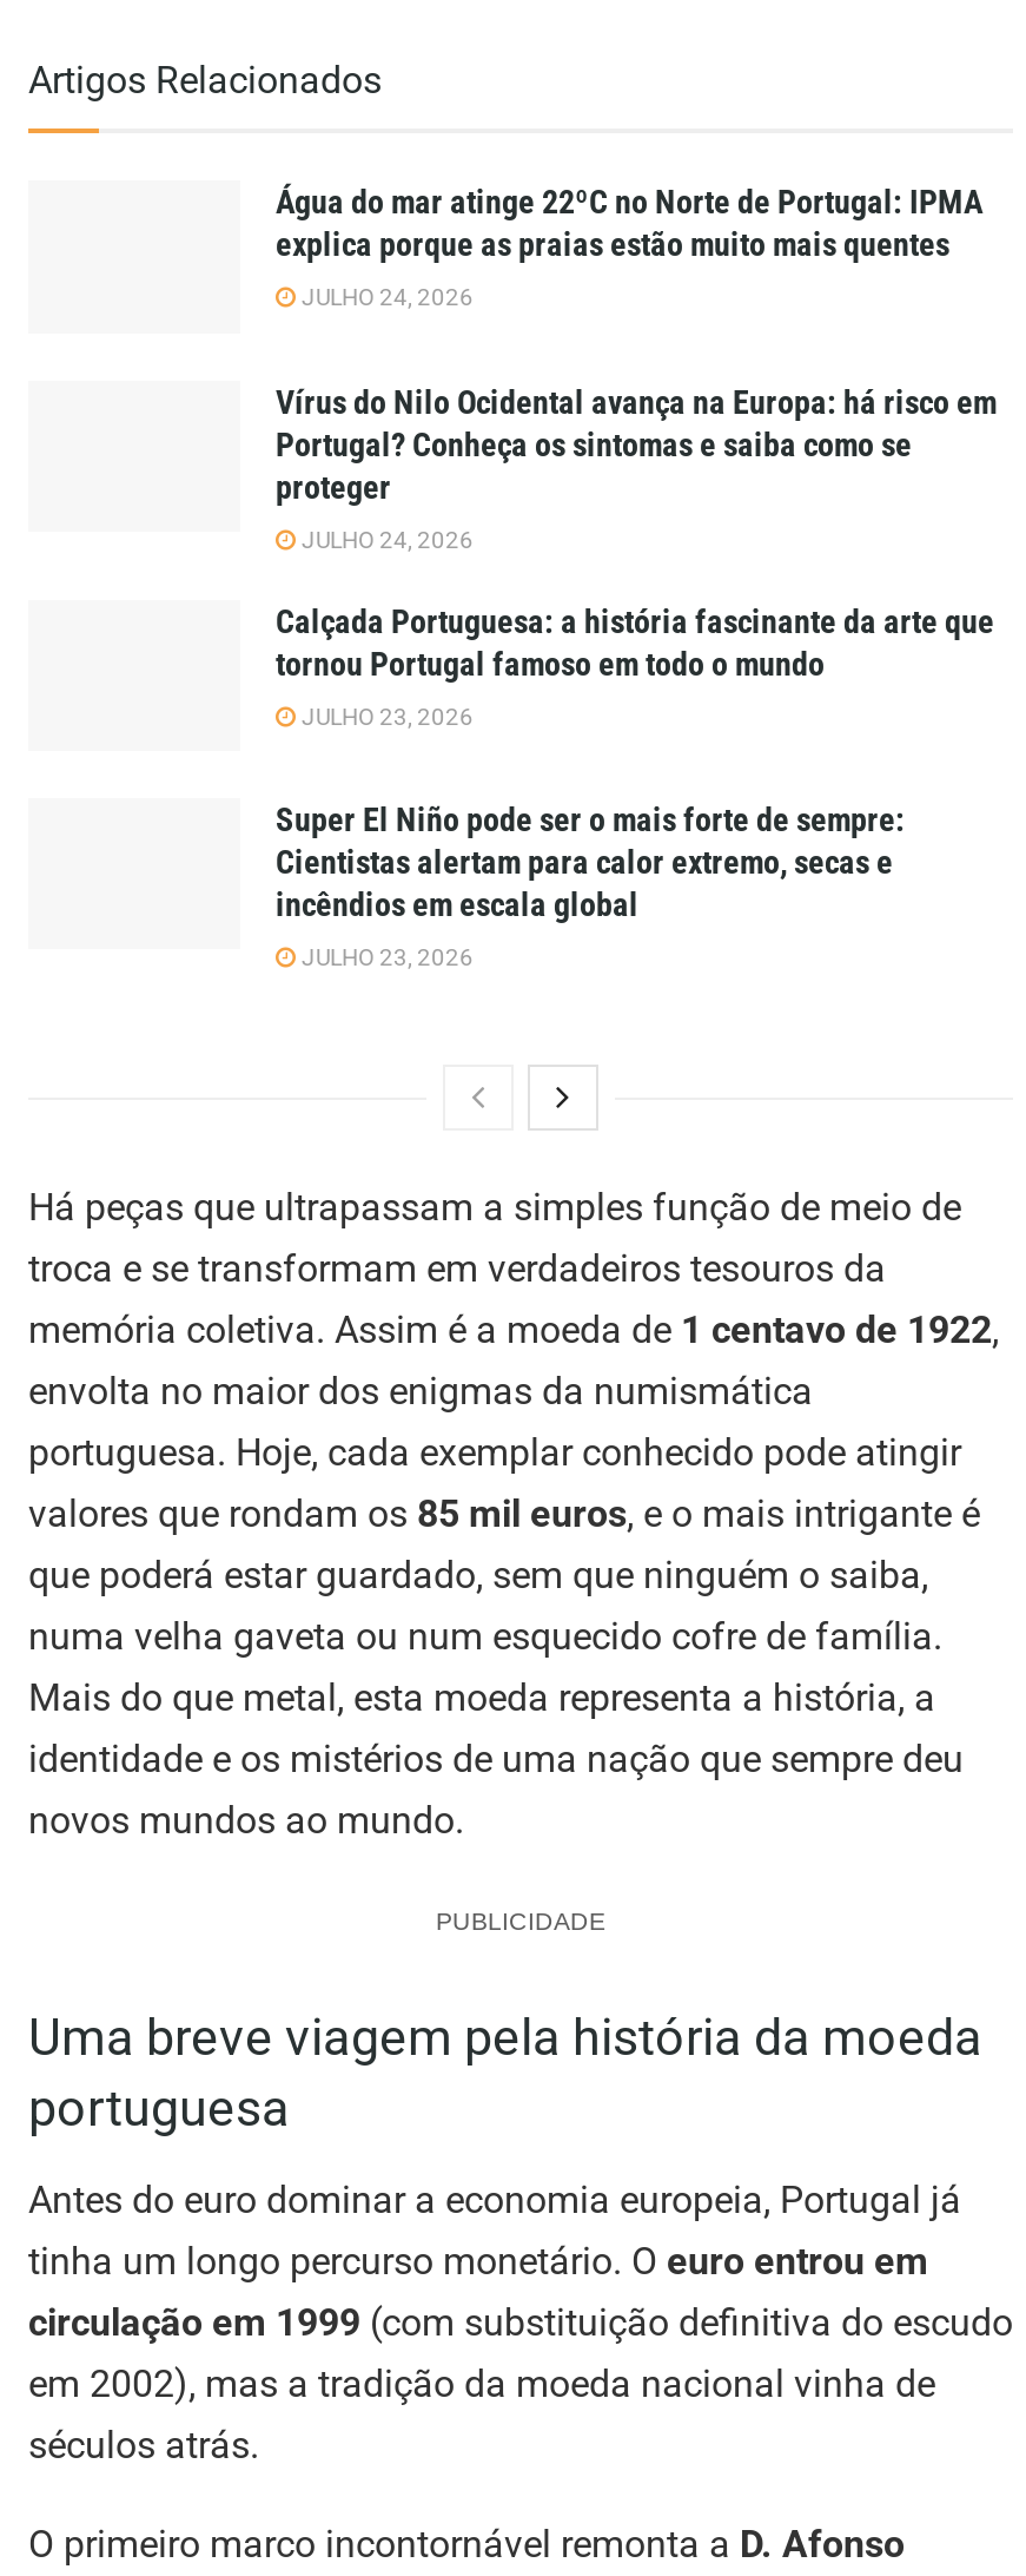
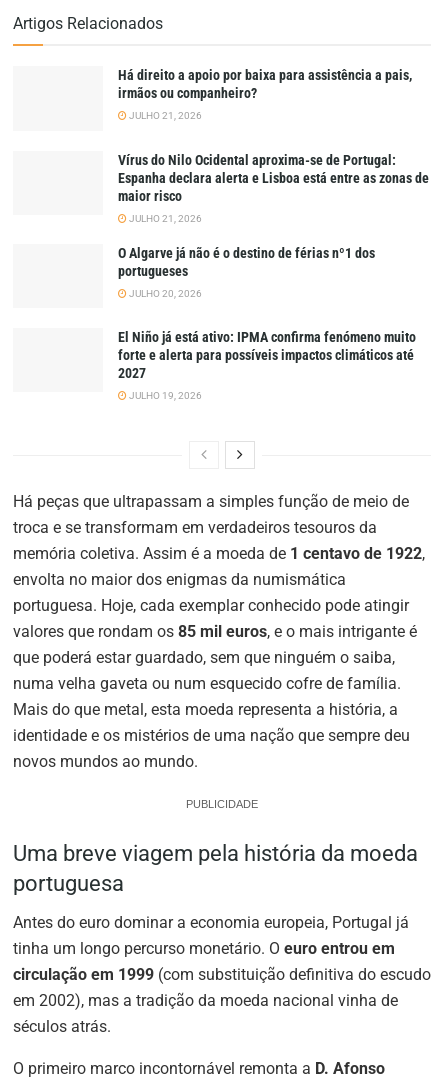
- Água do mar atinge 22ºC no Norte de Portugal: IPMA
- explica porque as praias estão muito mais quentes
+ Há direito a apoio por baixa para assistência a pais,
+ irmãos ou companheiro?

- JULHO 24, 2026
+ JULHO 21, 2026

- Vírus do Nilo Ocidental avança na Europa: há risco em
- Portugal? Conheça os sintomas e saiba como se
- proteger
+ Vírus do Nilo Ocidental aproxima-se de Portugal:
+ Espanha declara alerta e Lisboa está entre as zonas de
+ maior risco

- JULHO 24, 2026
+ JULHO 21, 2026

- Calçada Portuguesa: a história fascinante da arte que
- tornou Portugal famoso em todo o mundo
+ O Algarve já não é o destino de férias nº1 dos
+ portugueses

- JULHO 23, 2026
+ JULHO 20, 2026

- Super El Niño pode ser o mais forte de sempre:
- Cientistas alertam para calor extremo, secas e
- incêndios em escala global
+ El Niño já está ativo: IPMA confirma fenómeno muito
+ forte e alerta para possíveis impactos climáticos até
+ 2027

- JULHO 23, 2026
+ JULHO 19, 2026
